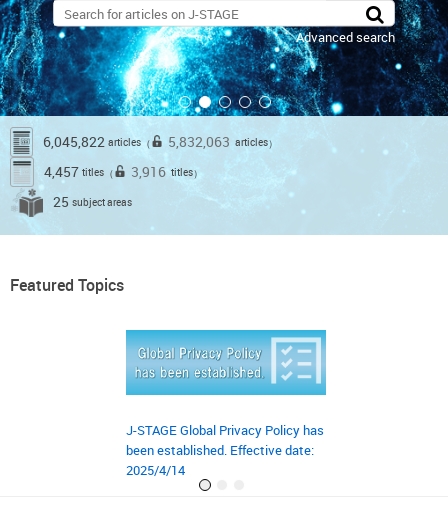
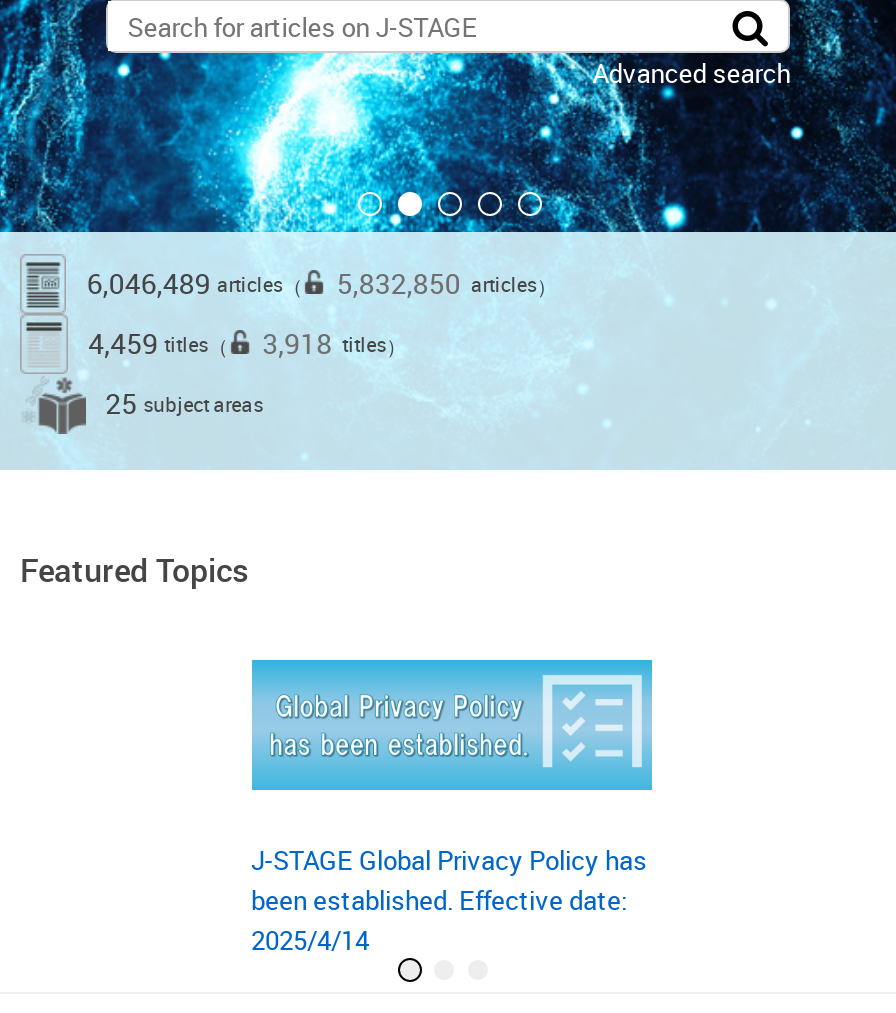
- 6,045,822 articles（
+ 6,046,489 articles（

- 5,832,063 articles）
+ 5,832,850 articles）

- 4,457 titles（
+ 4,459 titles（

- 3,916 titles）
+ 3,918 titles）
